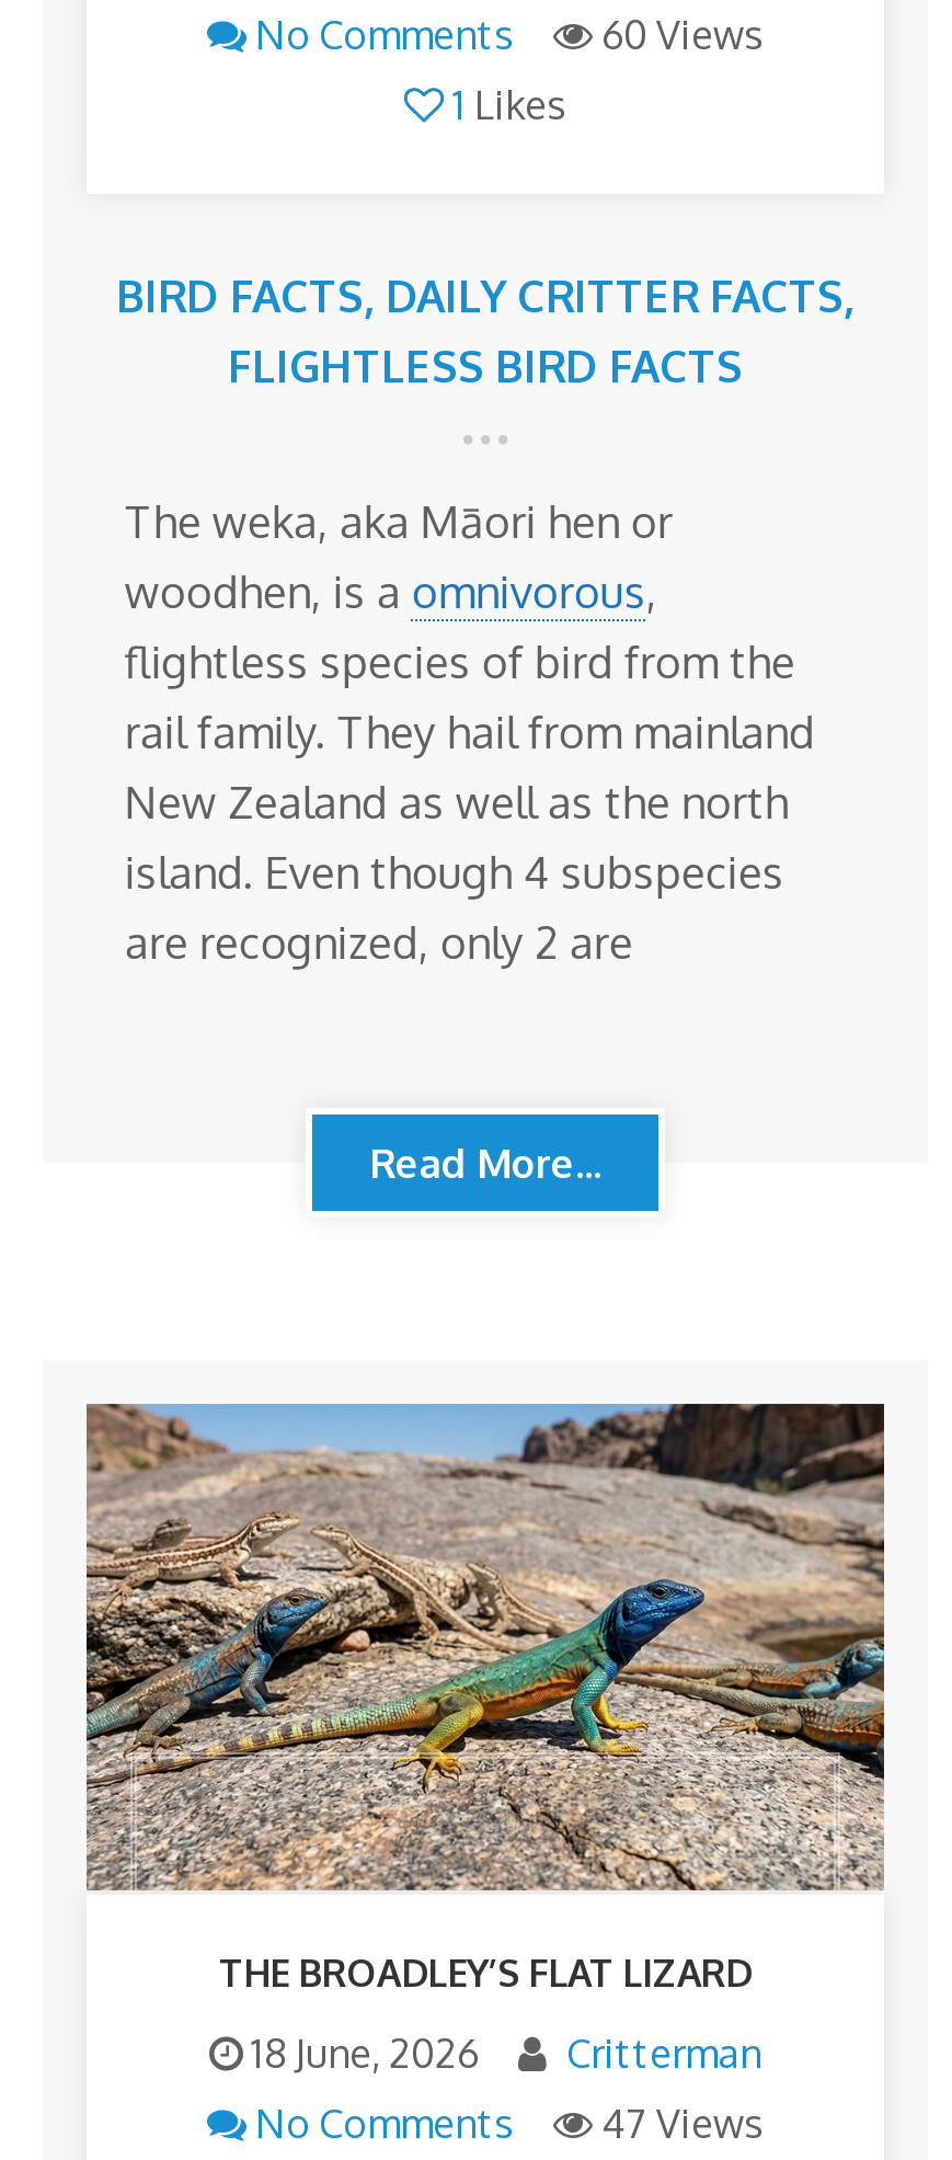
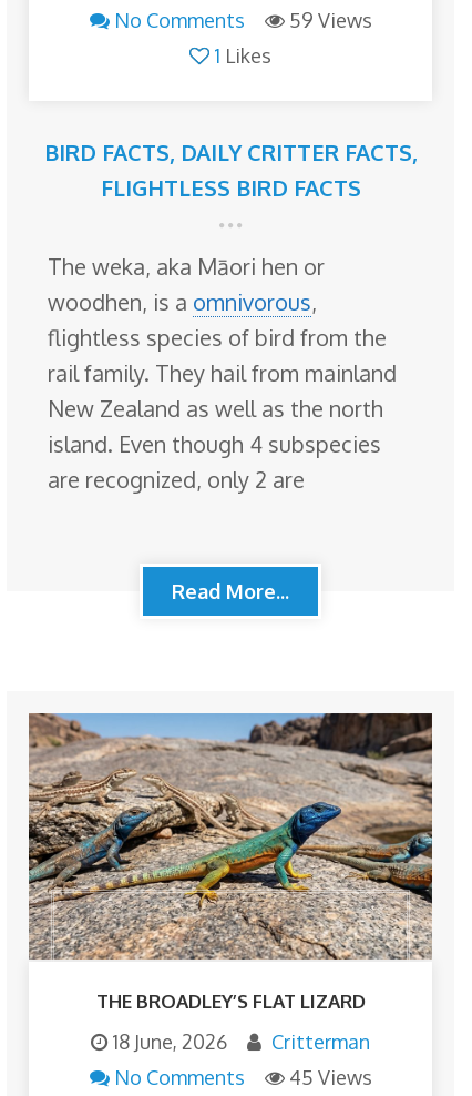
- No Comments 60 Views
+ No Comments 59 Views

- No Comments 47 Views
+ No Comments 45 Views
